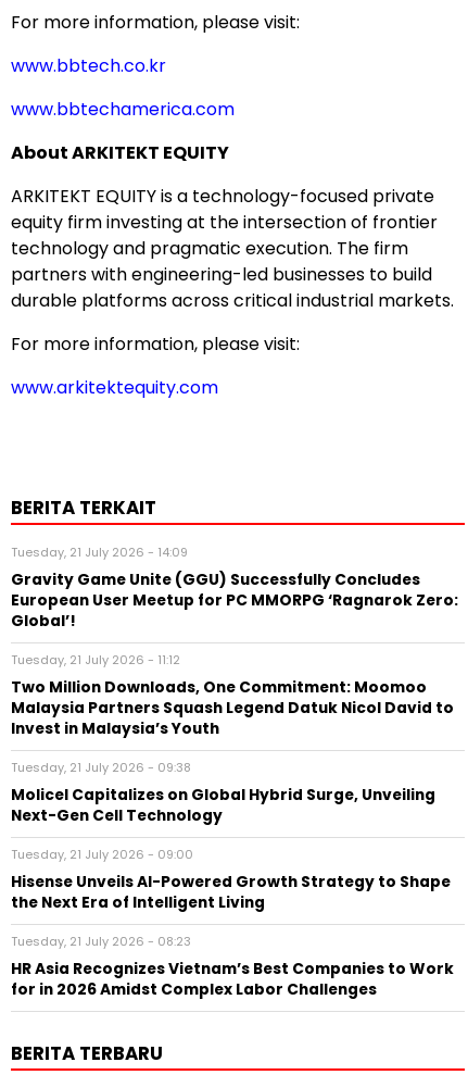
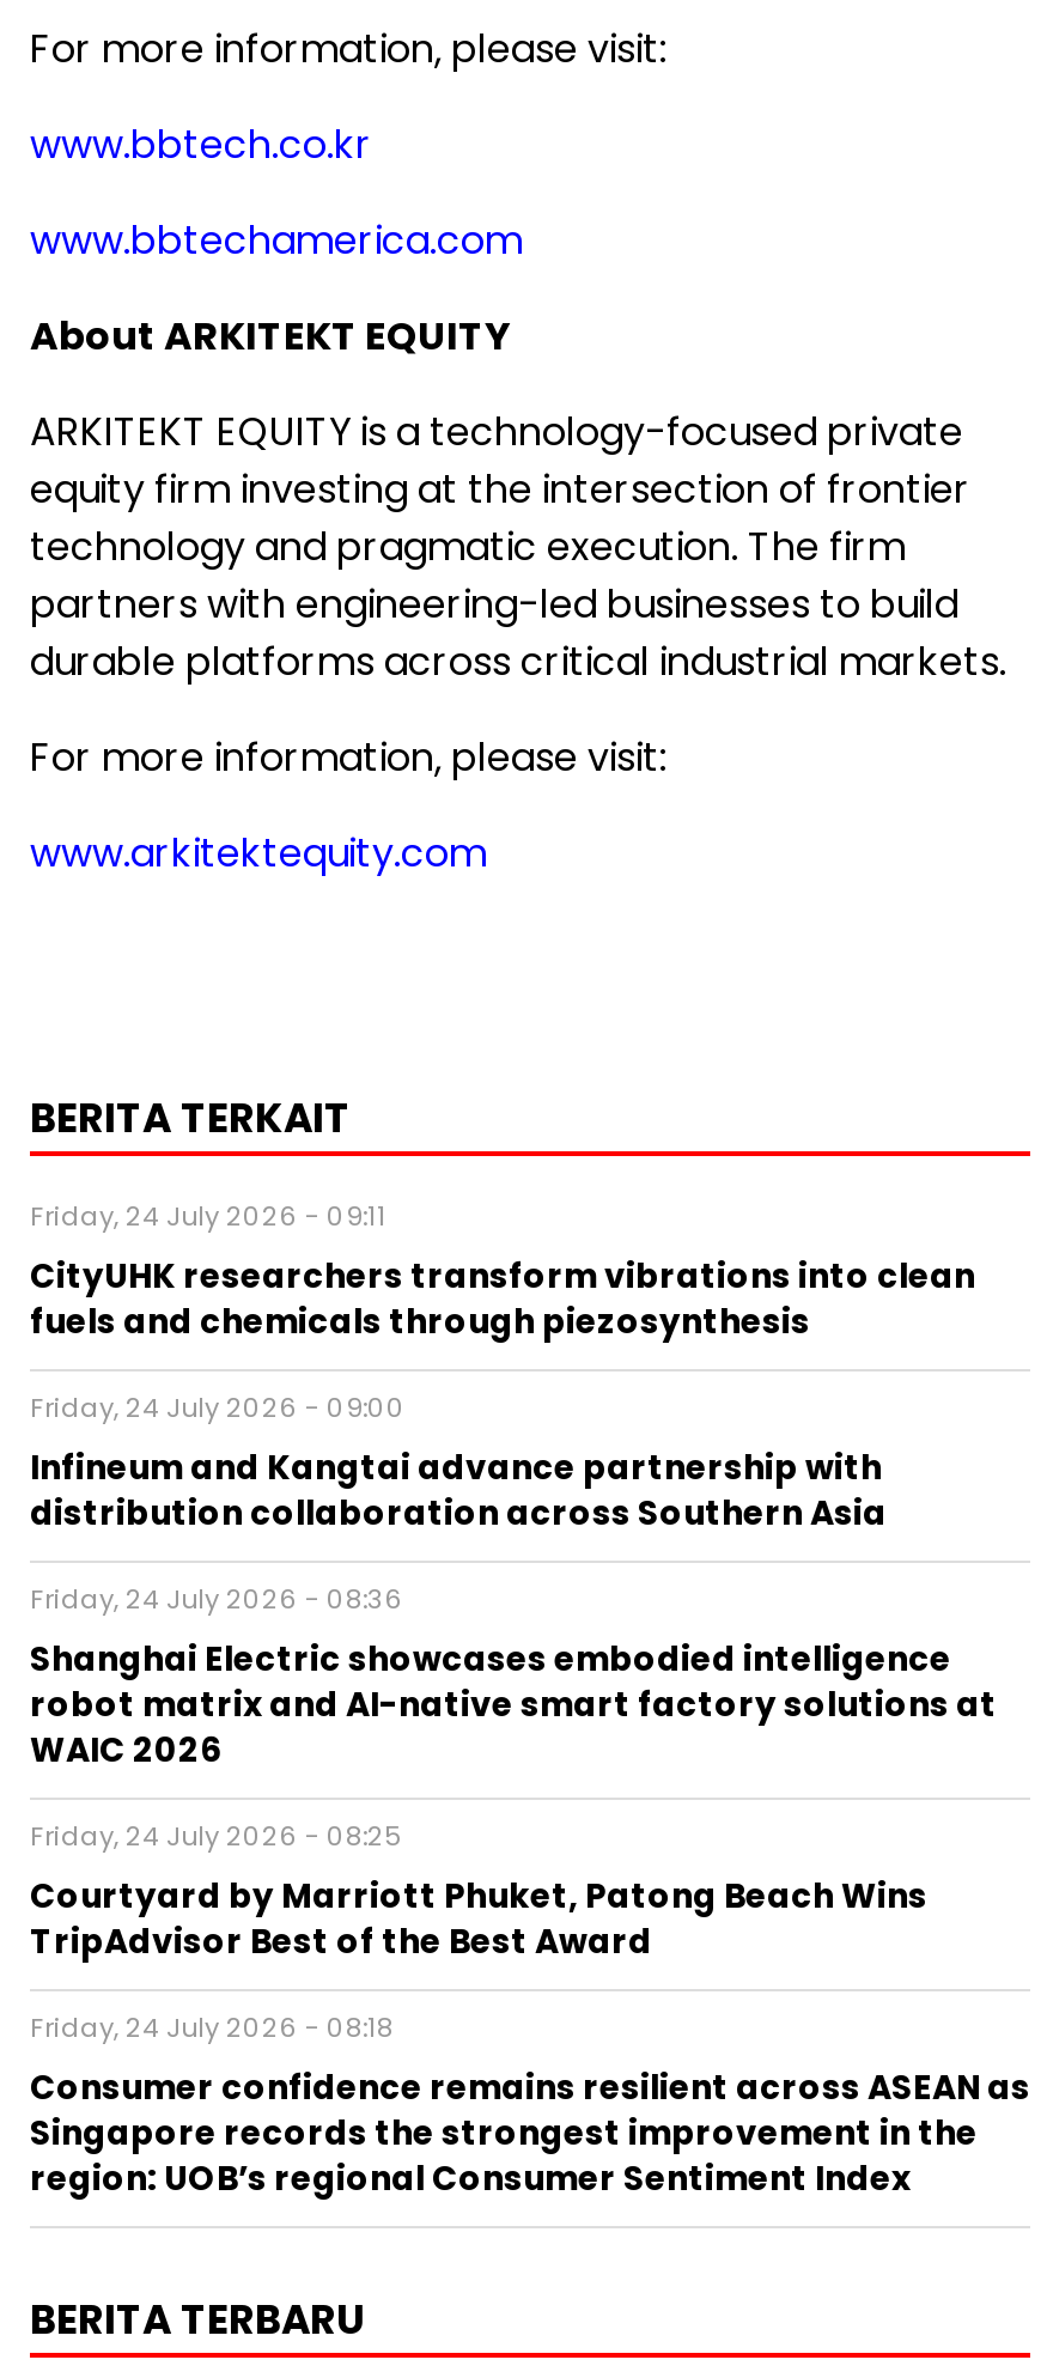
- Tuesday, 21 July 2026 - 14:09
- Gravity Game Unite (GGU) Successfully Concludes
- European User Meetup for PC MMORPG ‘Ragnarok Zero:
- Global’!
+ Friday, 24 July 2026 - 09:11
+ CityUHK researchers transform vibrations into clean
+ fuels and chemicals through piezosynthesis

- Tuesday, 21 July 2026 - 11:12
- Two Million Downloads, One Commitment: Moomoo
- Malaysia Partners Squash Legend Datuk Nicol David to
- Invest in Malaysia’s Youth
+ Friday, 24 July 2026 - 09:00
+ Infineum and Kangtai advance partnership with
+ distribution collaboration across Southern Asia

- Tuesday, 21 July 2026 - 09:38
- Molicel Capitalizes on Global Hybrid Surge, Unveiling
- Next-Gen Cell Technology
+ Friday, 24 July 2026 - 08:36
+ Shanghai Electric showcases embodied intelligence
+ robot matrix and AI-native smart factory solutions at
+ WAIC 2026

- Tuesday, 21 July 2026 - 09:00
- Hisense Unveils AI-Powered Growth Strategy to Shape
- the Next Era of Intelligent Living
+ Friday, 24 July 2026 - 08:25
+ Courtyard by Marriott Phuket, Patong Beach Wins
+ TripAdvisor Best of the Best Award

- Tuesday, 21 July 2026 - 08:23
- HR Asia Recognizes Vietnam’s Best Companies to Work
- for in 2026 Amidst Complex Labor Challenges
+ Friday, 24 July 2026 - 08:18
+ Consumer confidence remains resilient across ASEAN as
+ Singapore records the strongest improvement in the
+ region: UOB’s regional Consumer Sentiment Index
